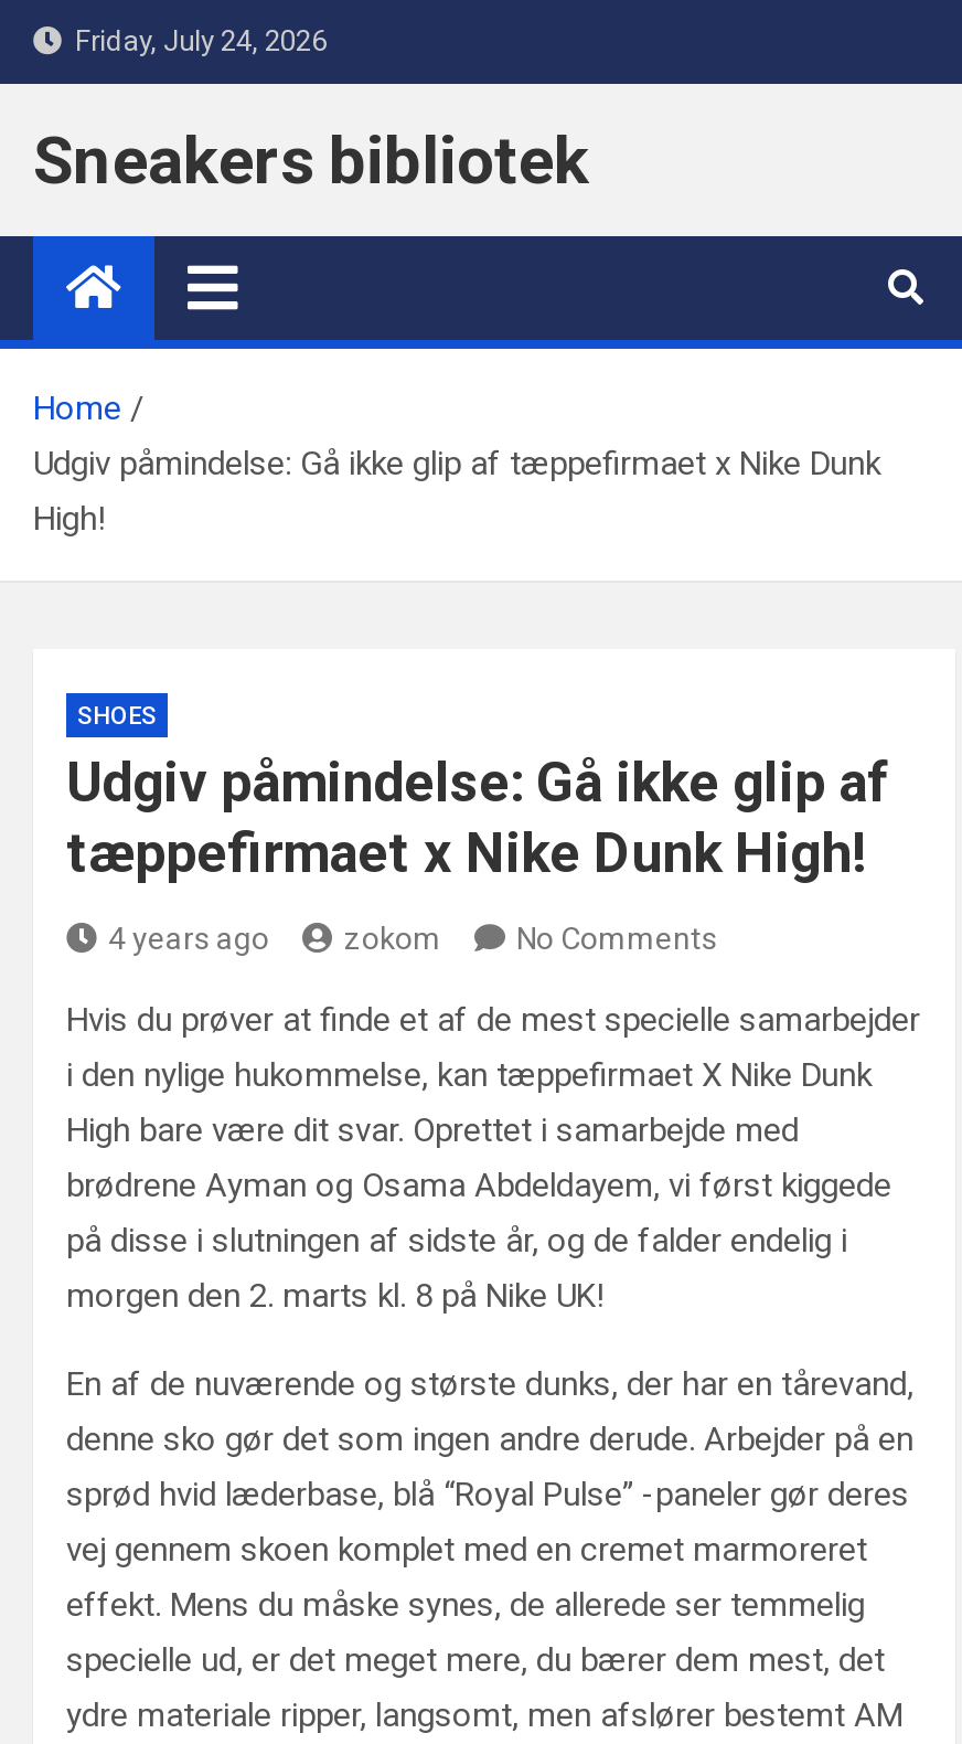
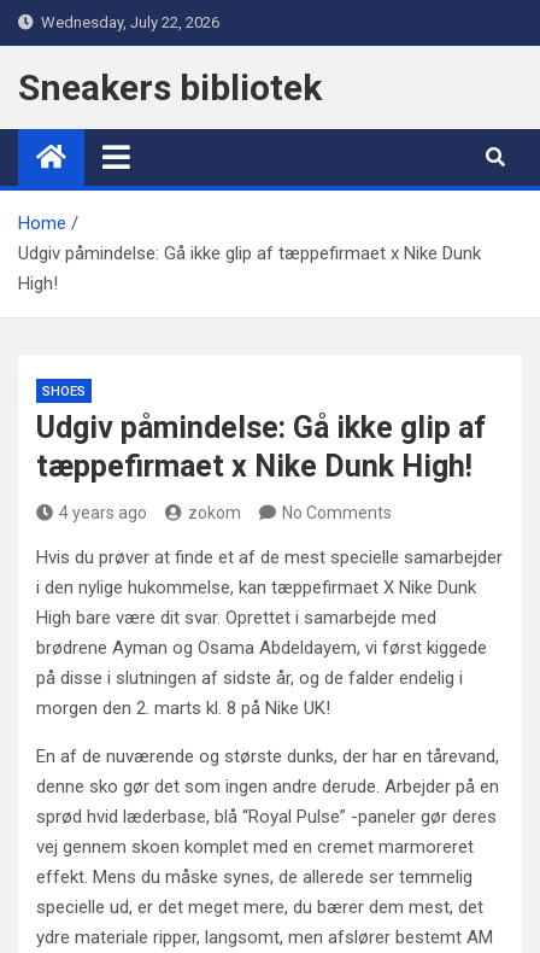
- Friday, July 24, 2026
+ Wednesday, July 22, 2026
